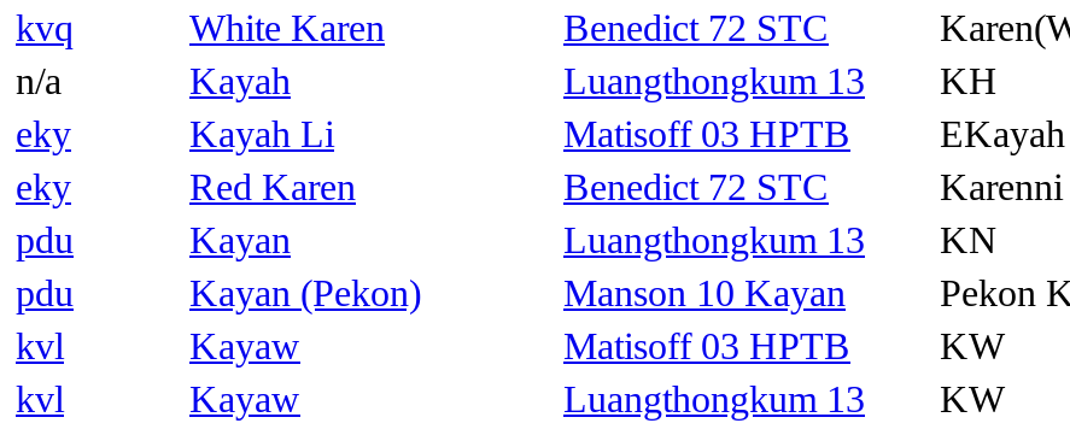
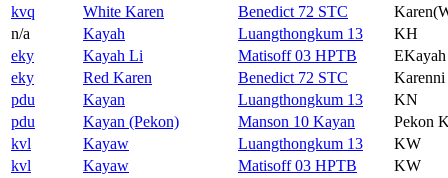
- Matisoff 03 HPTB
+ Luangthongkum 13

- Luangthongkum 13
+ Matisoff 03 HPTB
